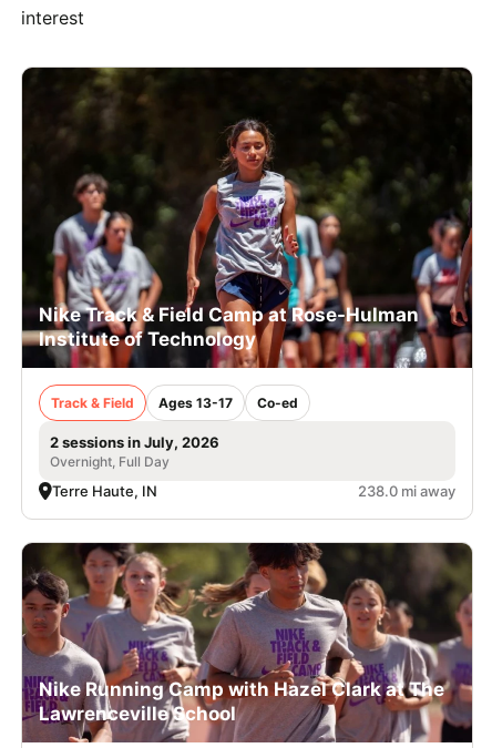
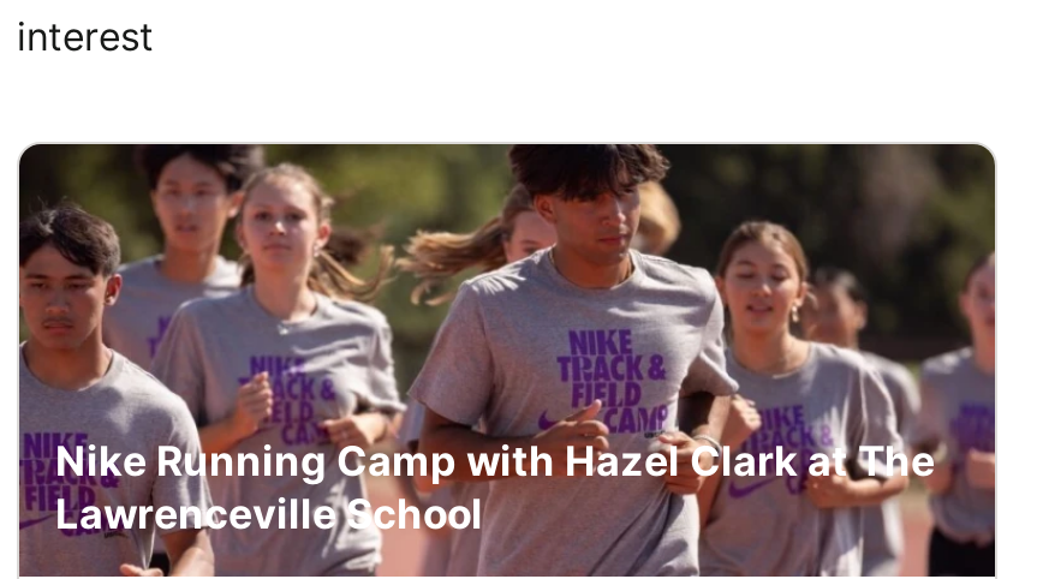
- [image]
- Nike Track & Field Camp at Rose-Hulman
- Institute of Technology
- Track & Field
- Ages 13-17
- Co-ed
- 2 sessions in July, 2026
- Overnight, Full Day
- Terre Haute, IN
- 238.0 mi away
